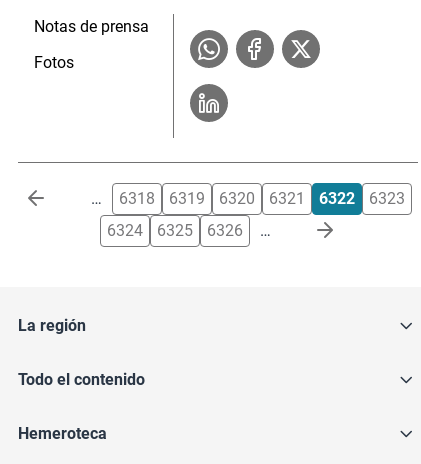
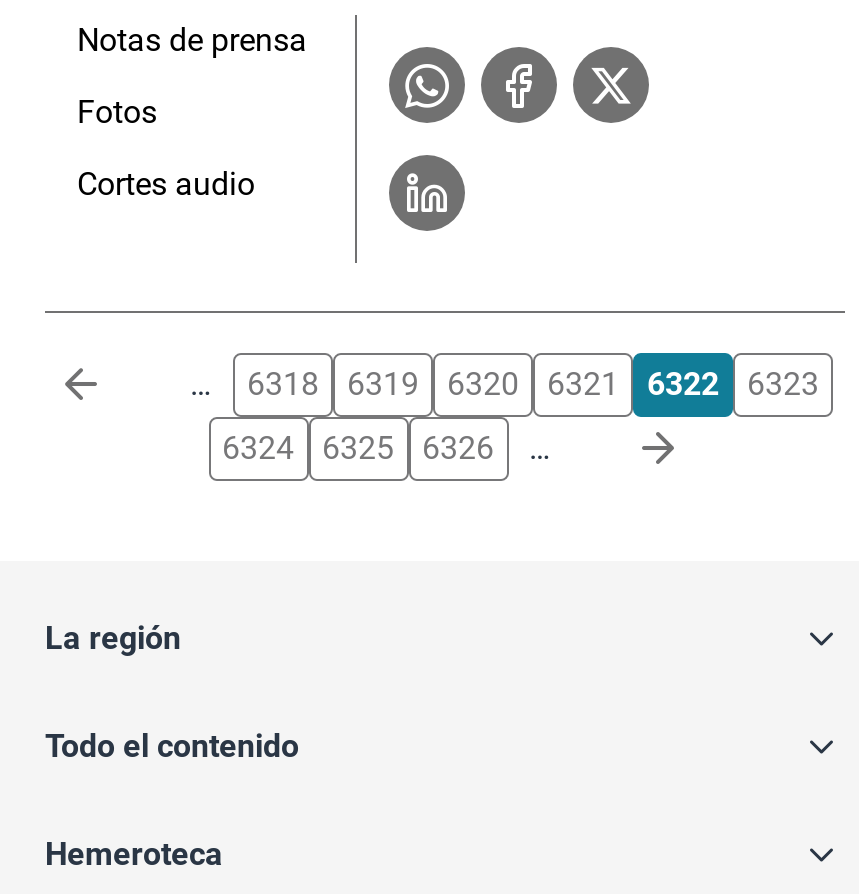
+ Cortes audio
